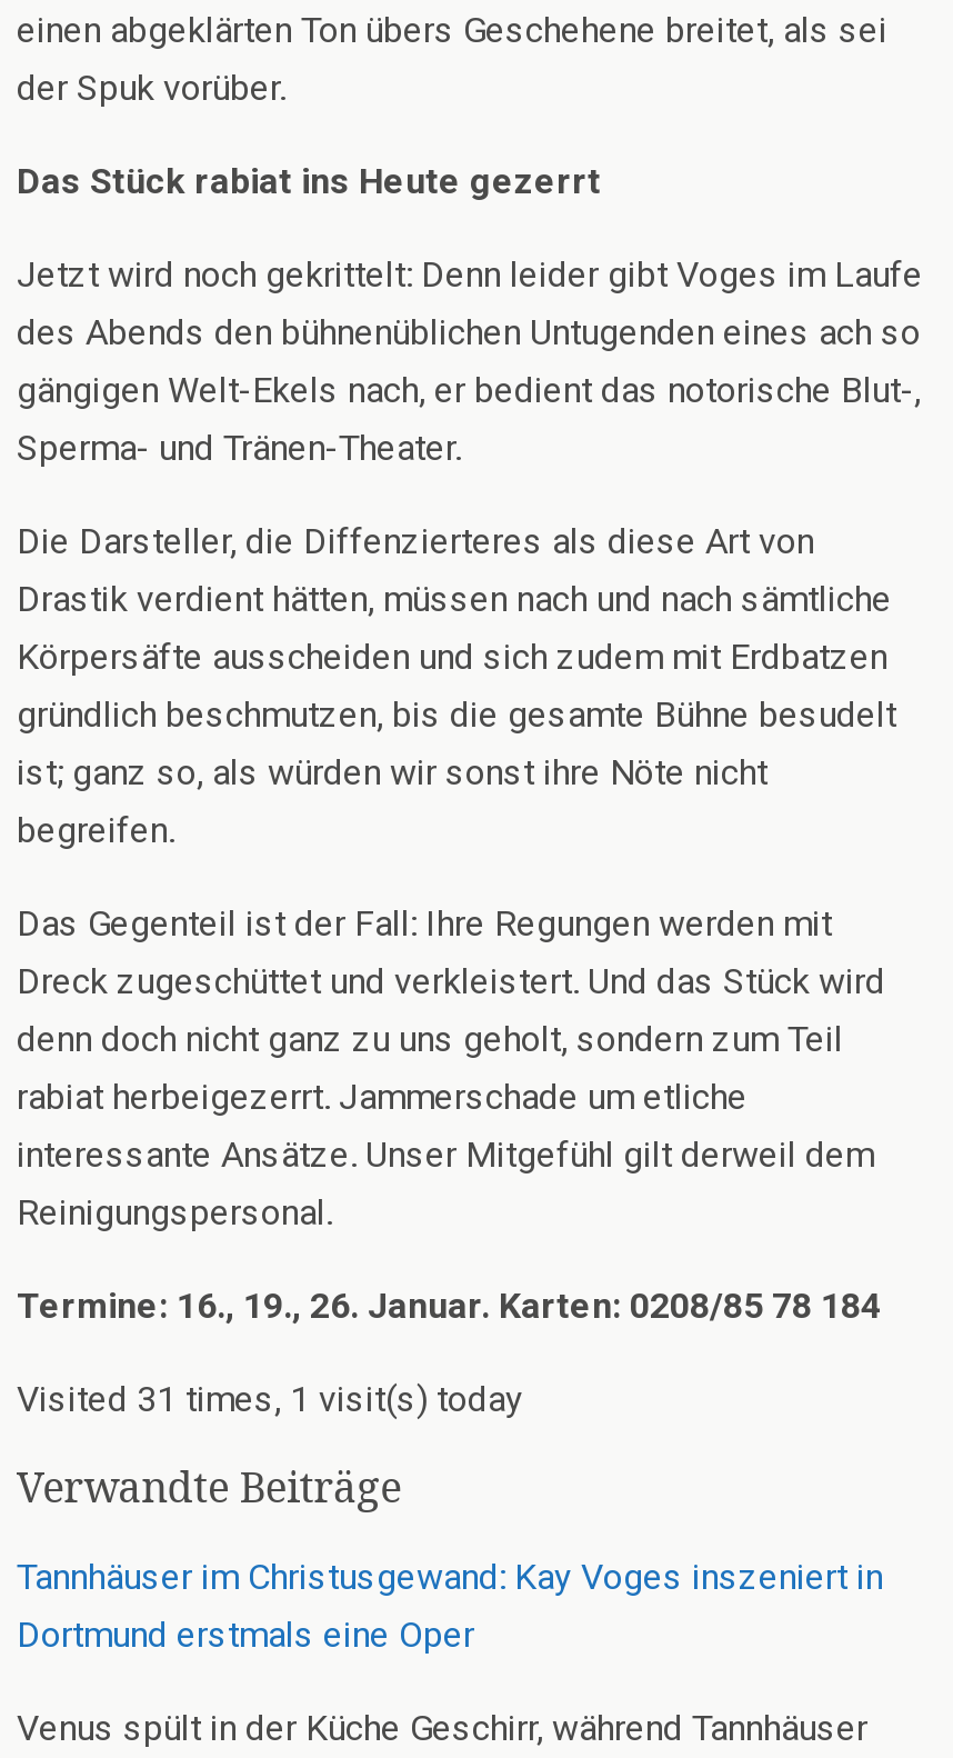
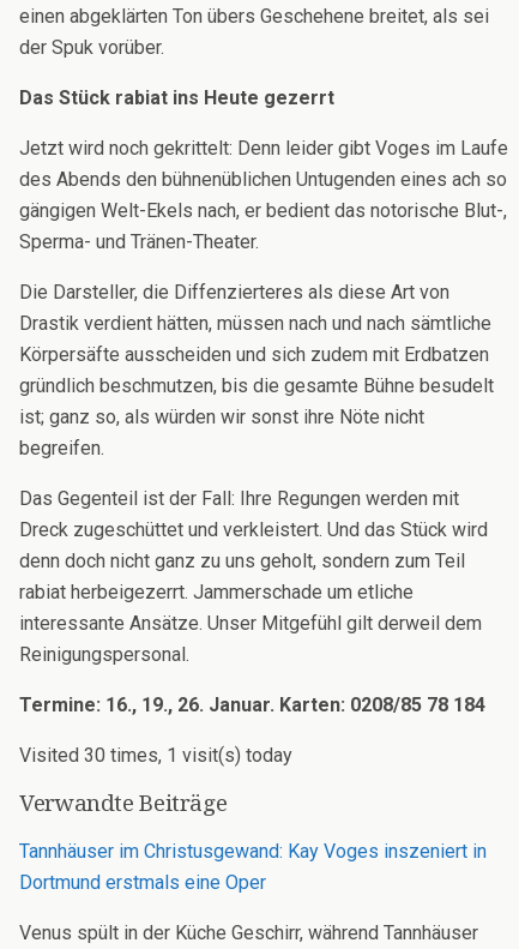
- Visited 31 times, 1 visit(s) today
+ Visited 30 times, 1 visit(s) today
